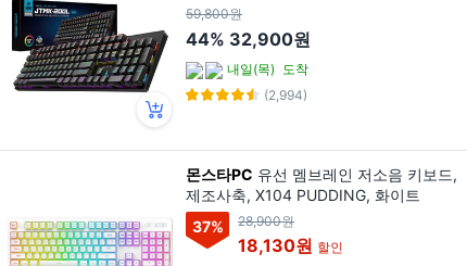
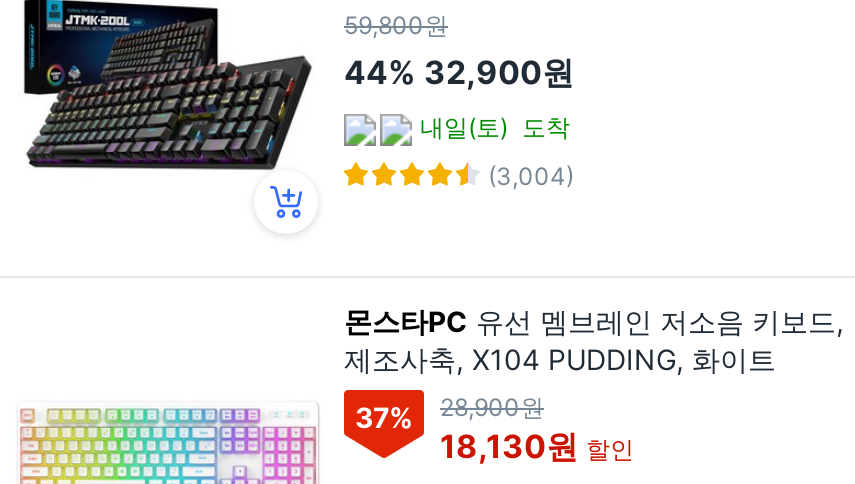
- 내일(목) 도착
+ 내일(토) 도착

- (2,994)
+ (3,004)
